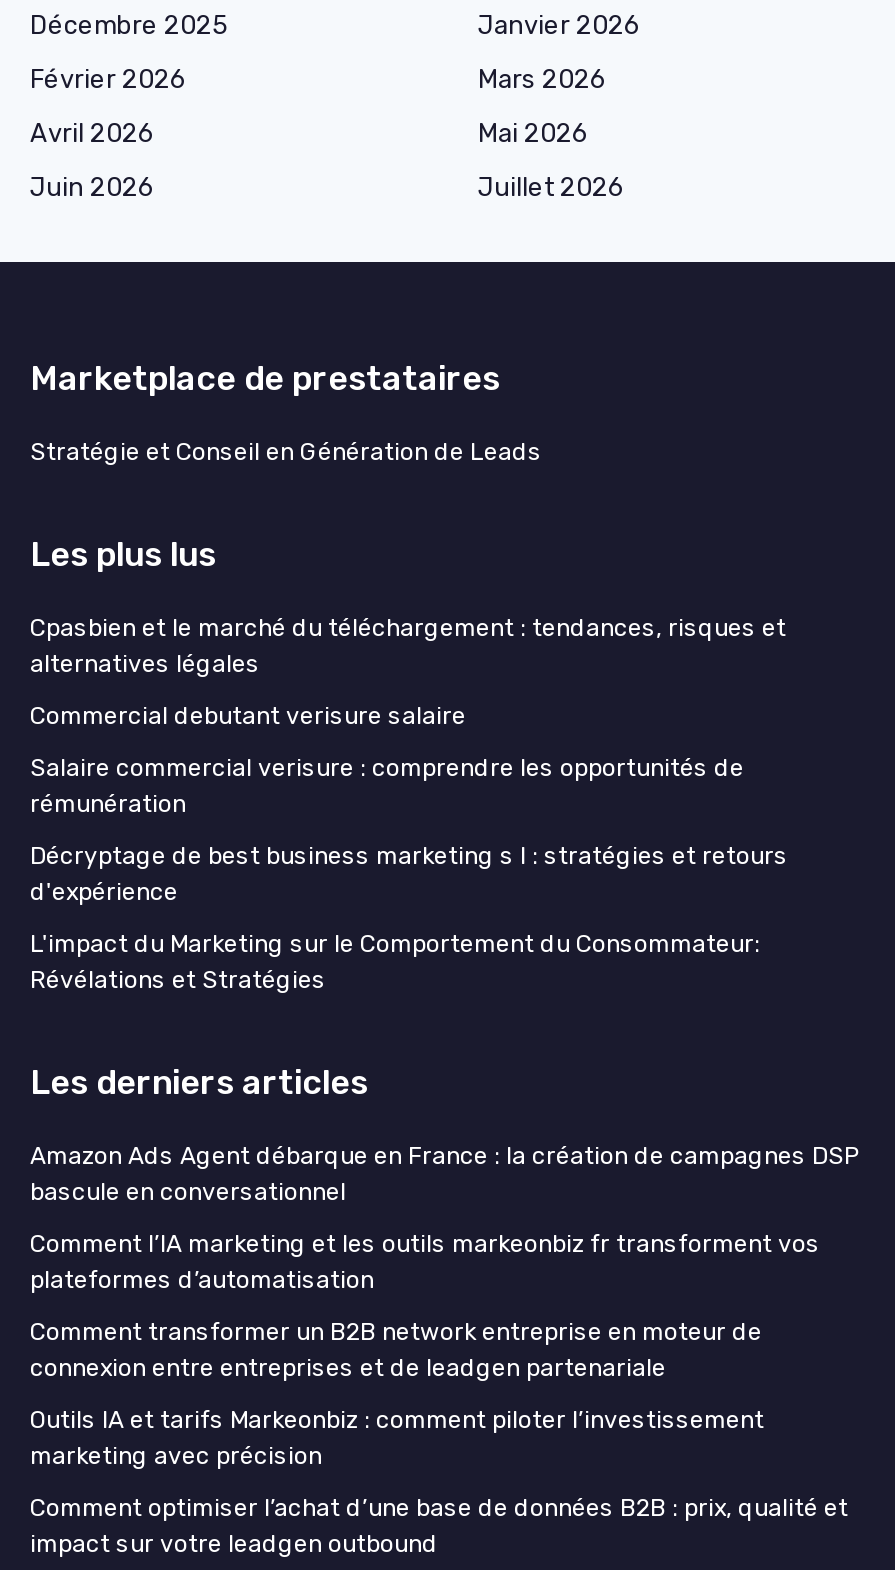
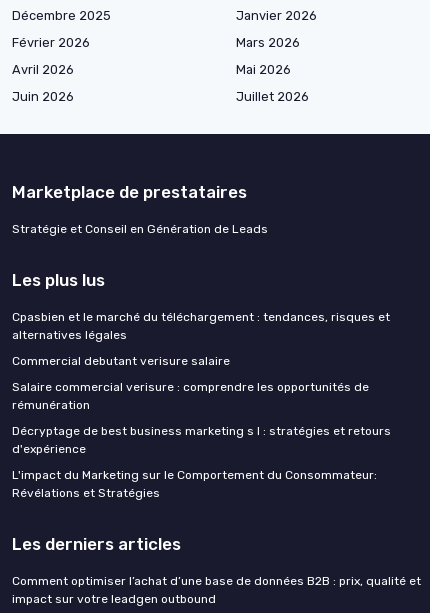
- Amazon Ads Agent débarque en France : la création de campagnes DSP
- bascule en conversationnel
- Comment l’IA marketing et les outils markeonbiz fr transforment vos
- plateformes d’automatisation
- Comment transformer un B2B network entreprise en moteur de
- connexion entre entreprises et de leadgen partenariale
- Outils IA et tarifs Markeonbiz : comment piloter l’investissement
- marketing avec précision
